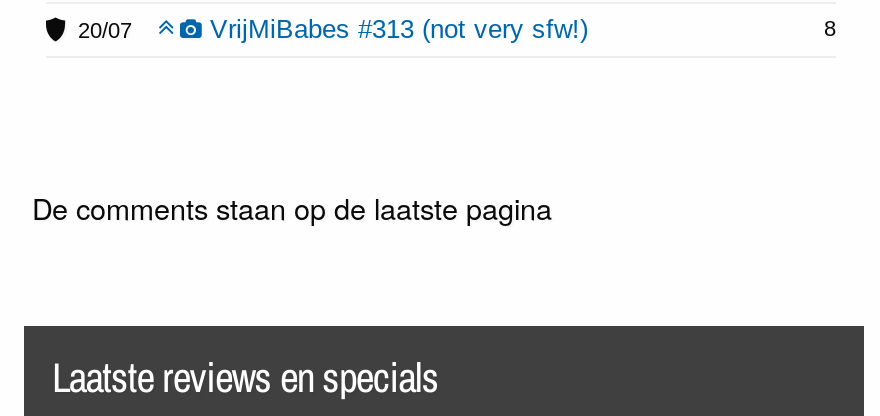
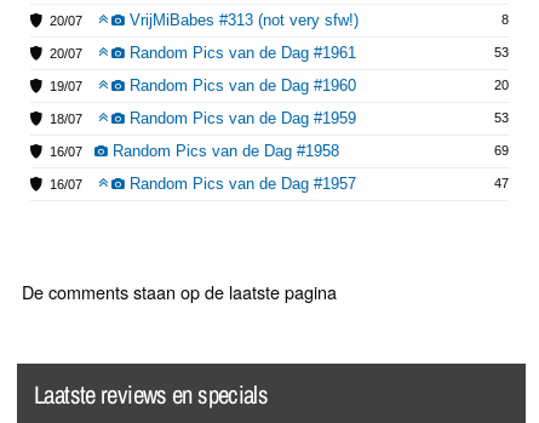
+ 53
+ 20/07
+ Random Pics van de Dag #1961
+ 20
+ 19/07
+ Random Pics van de Dag #1960
+ 53
+ 18/07
+ Random Pics van de Dag #1959
+ 69
+ 16/07
+ Random Pics van de Dag #1958
+ 47
+ 16/07
+ Random Pics van de Dag #1957
